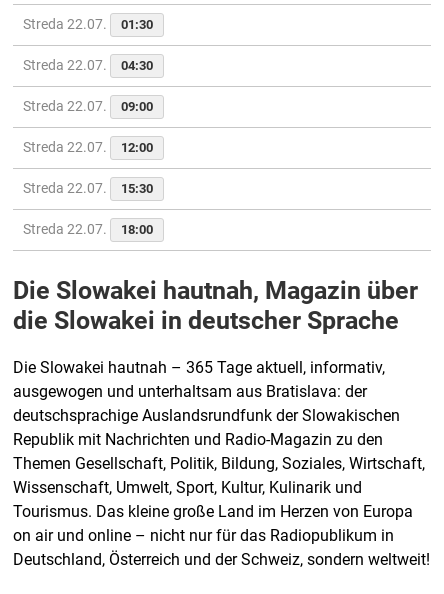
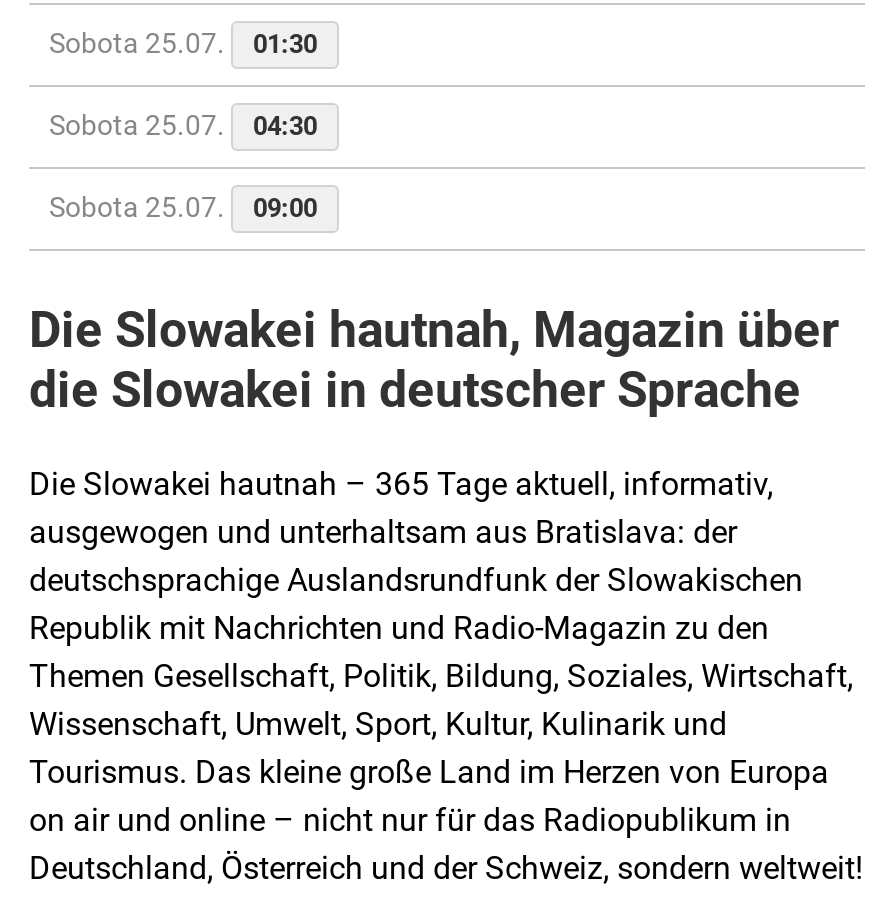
- Streda 22.07. 01:30
+ Sobota 25.07. 01:30

- Streda 22.07. 04:30
+ Sobota 25.07. 04:30

- Streda 22.07. 09:00
+ Sobota 25.07. 09:00

- Streda 22.07.
- 12:00
- Streda 22.07.
- 15:30
- Streda 22.07.
- 18:00
